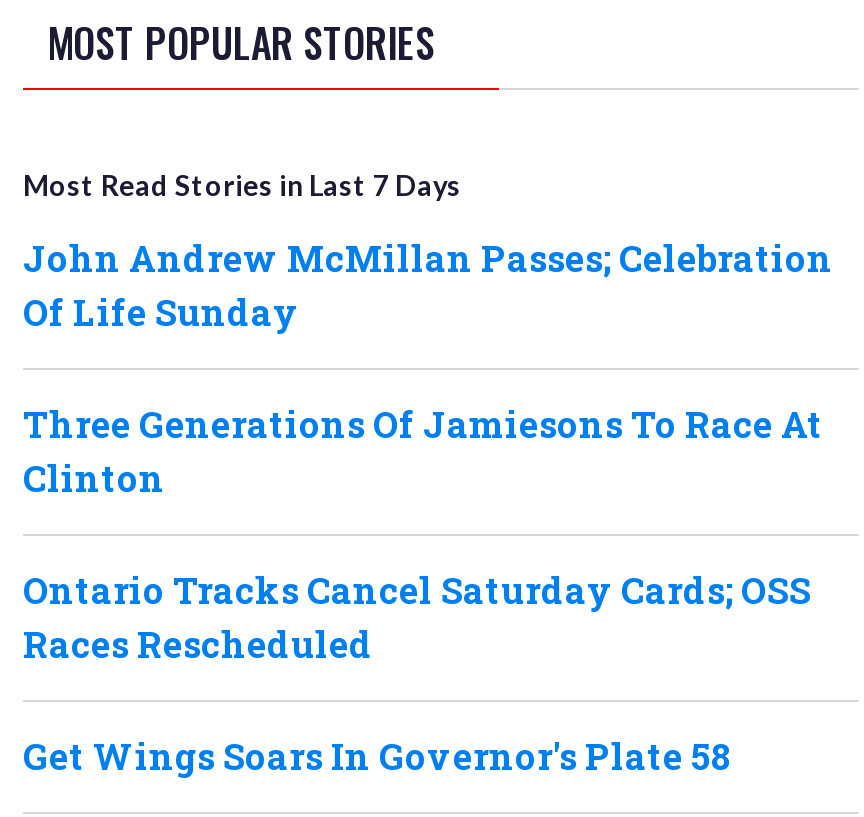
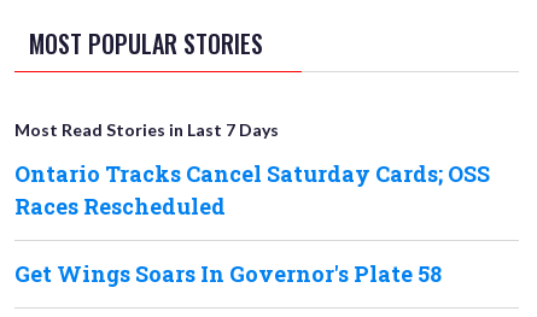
- John Andrew McMillan Passes; Celebration
- Of Life Sunday
- Three Generations Of Jamiesons To Race At
- Clinton
